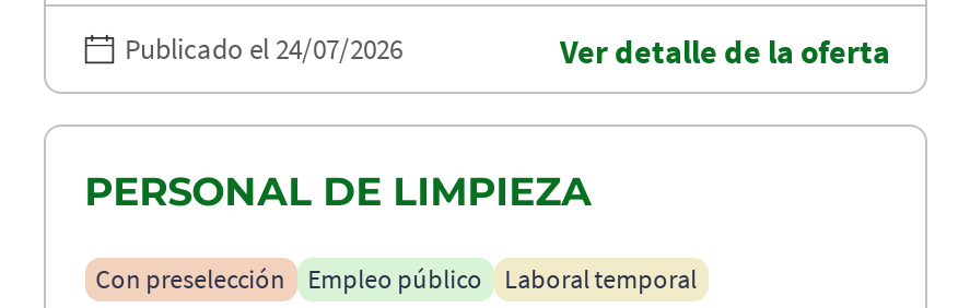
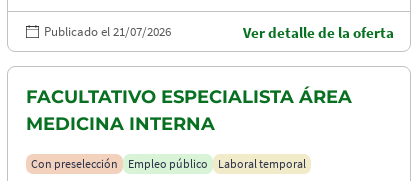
- Publicado el 24/07/2026
+ Publicado el 21/07/2026

- PERSONAL DE LIMPIEZA
+ FACULTATIVO ESPECIALISTA ÁREA
+ MEDICINA INTERNA
